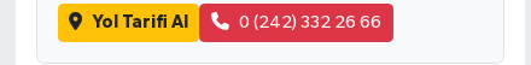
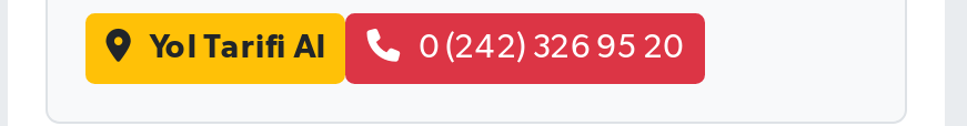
- 0 (242) 332 26 66
+ 0 (242) 326 95 20
